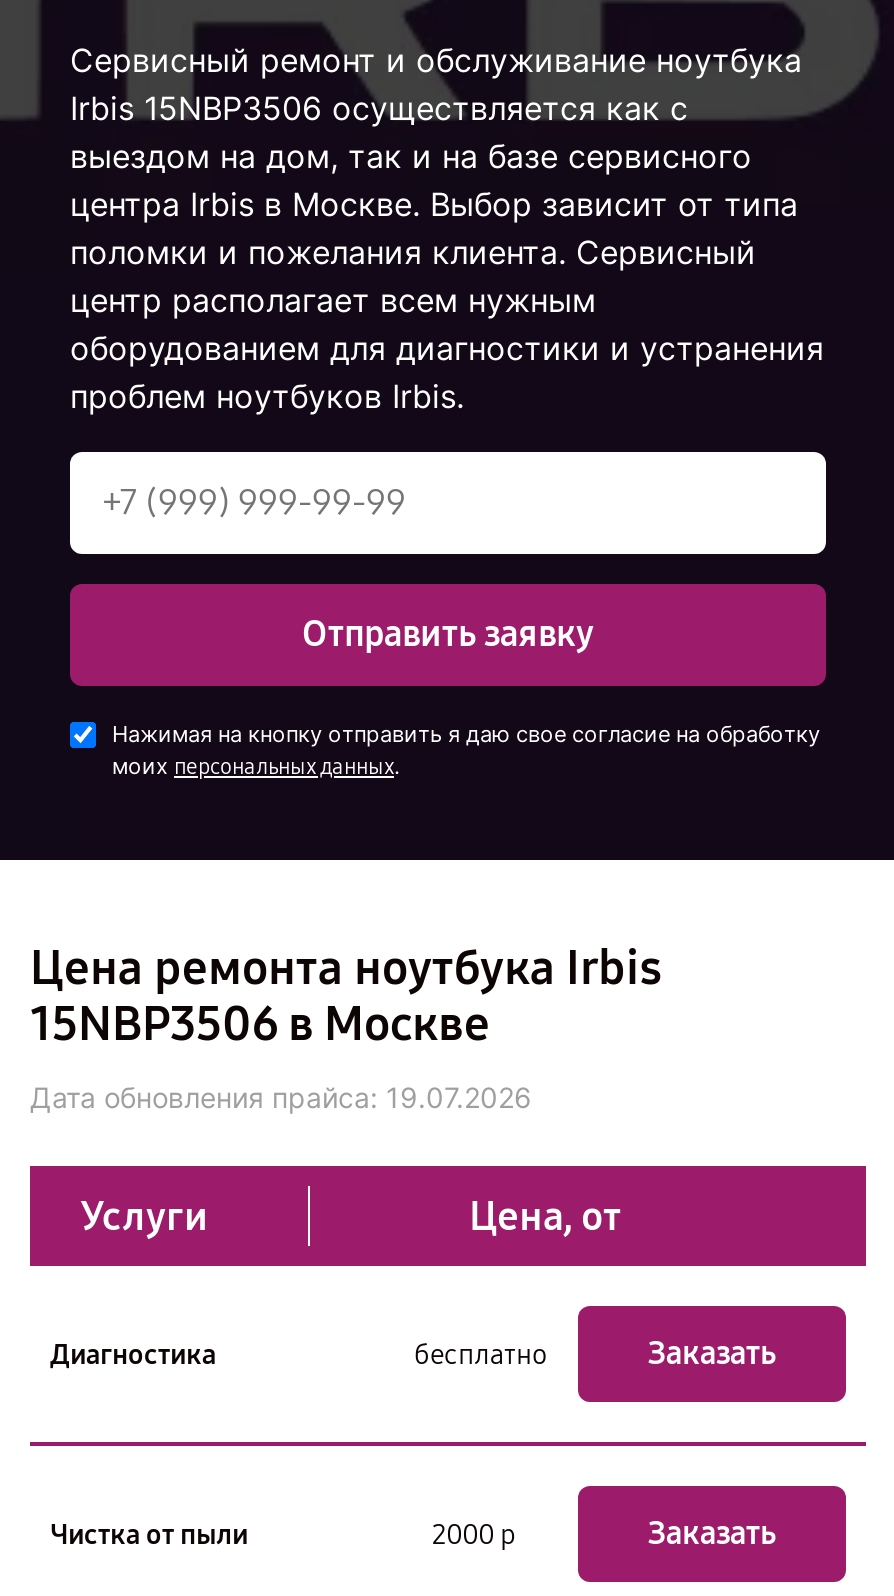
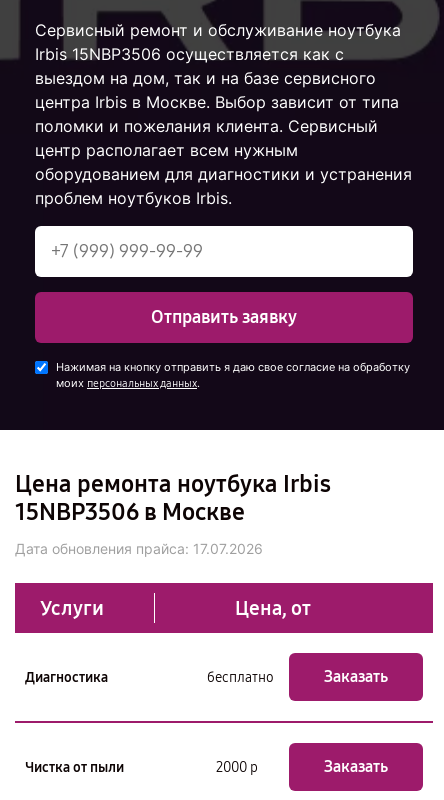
- Дата обновления прайса: 19.07.2026
+ Дата обновления прайса: 17.07.2026
